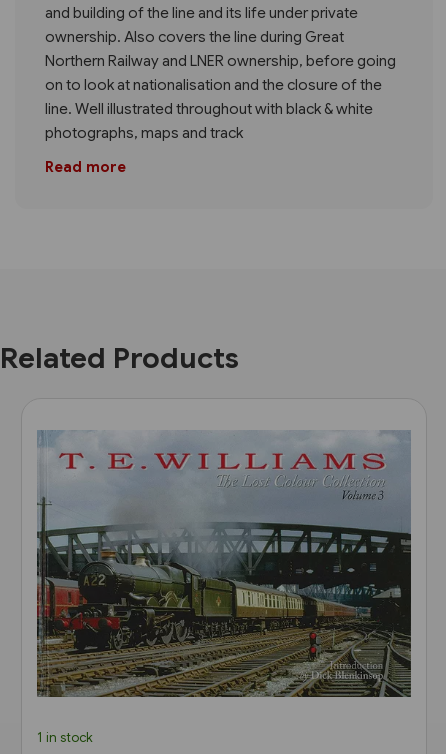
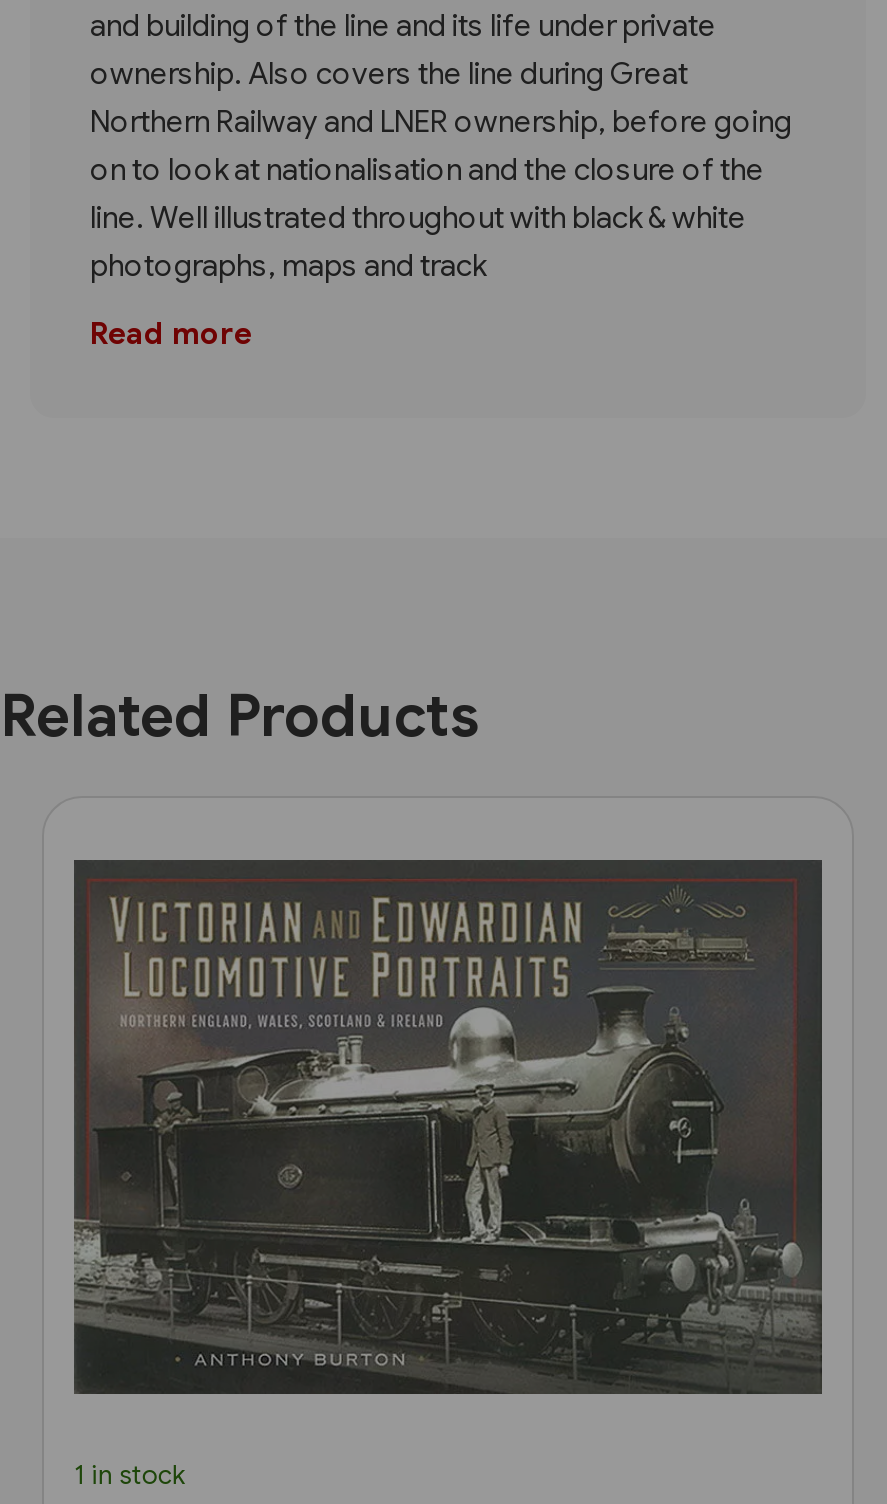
- [image]
+ [image]
